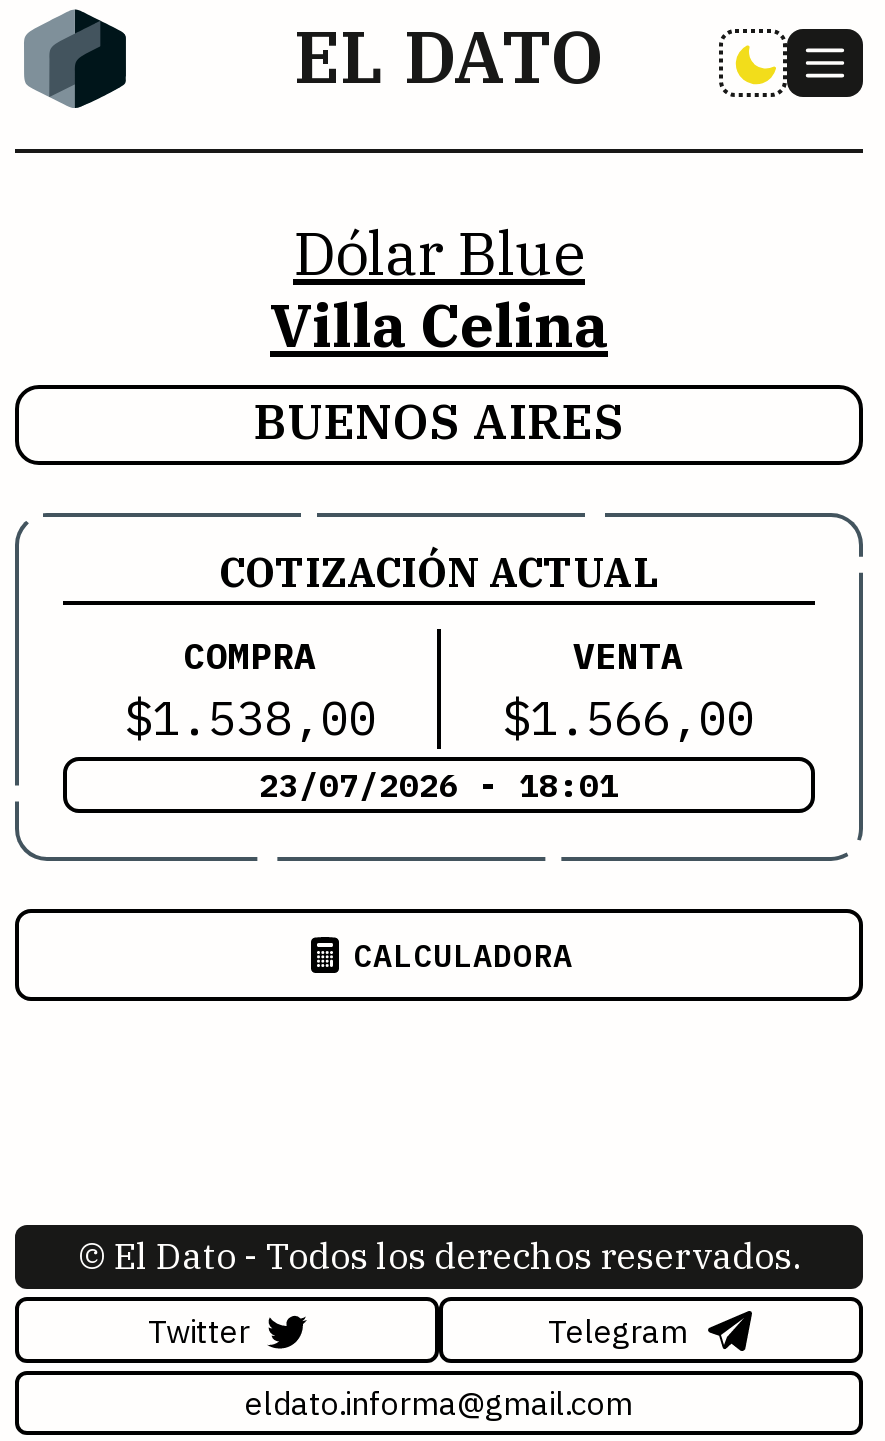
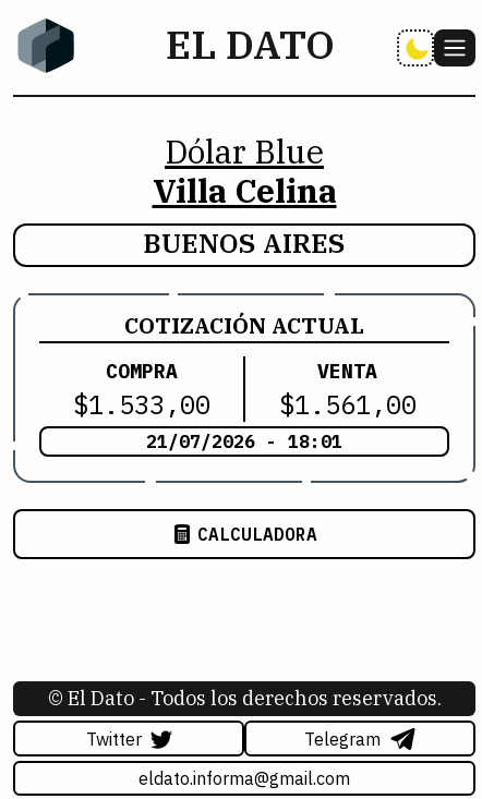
- $1.538,00
+ $1.533,00

- $1.566,00
+ $1.561,00

- 23/07/2026 - 18:01
+ 21/07/2026 - 18:01
